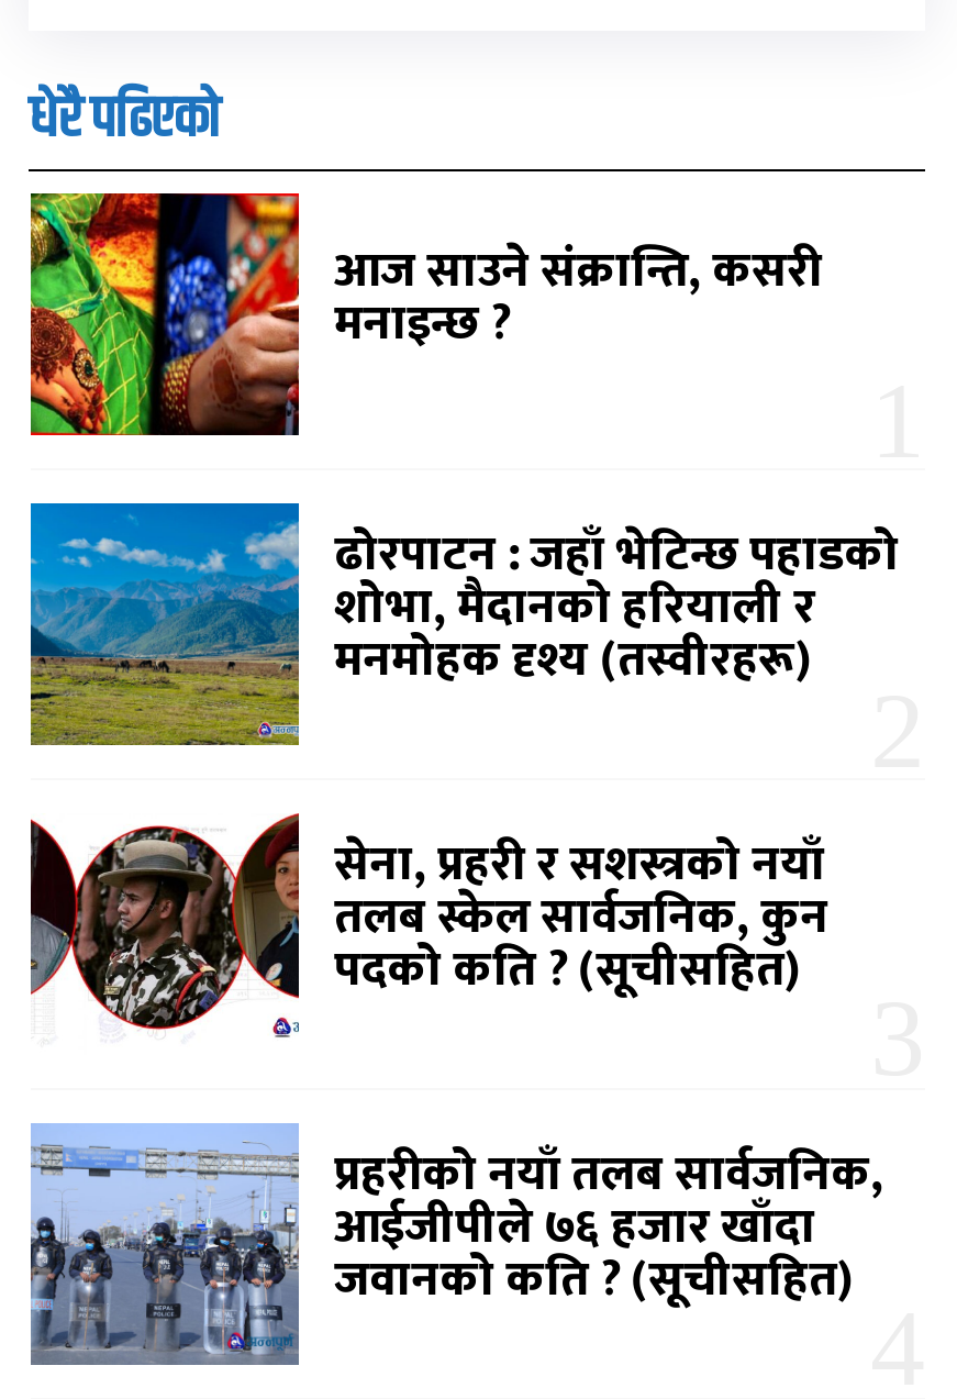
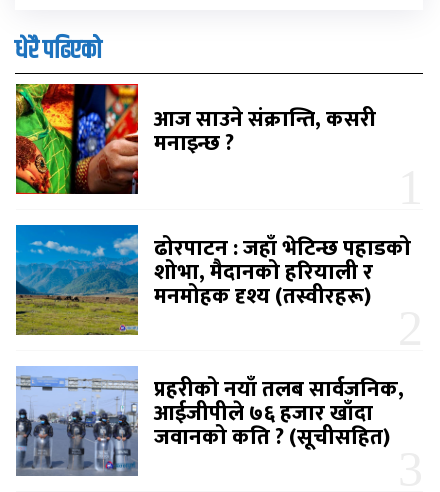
- [image]
- सेना, प्रहरी र सशस्त्रको नयाँ
- तलब स्केल सार्वजनिक, कुन
- पदको कति ? (सूचीसहित)
